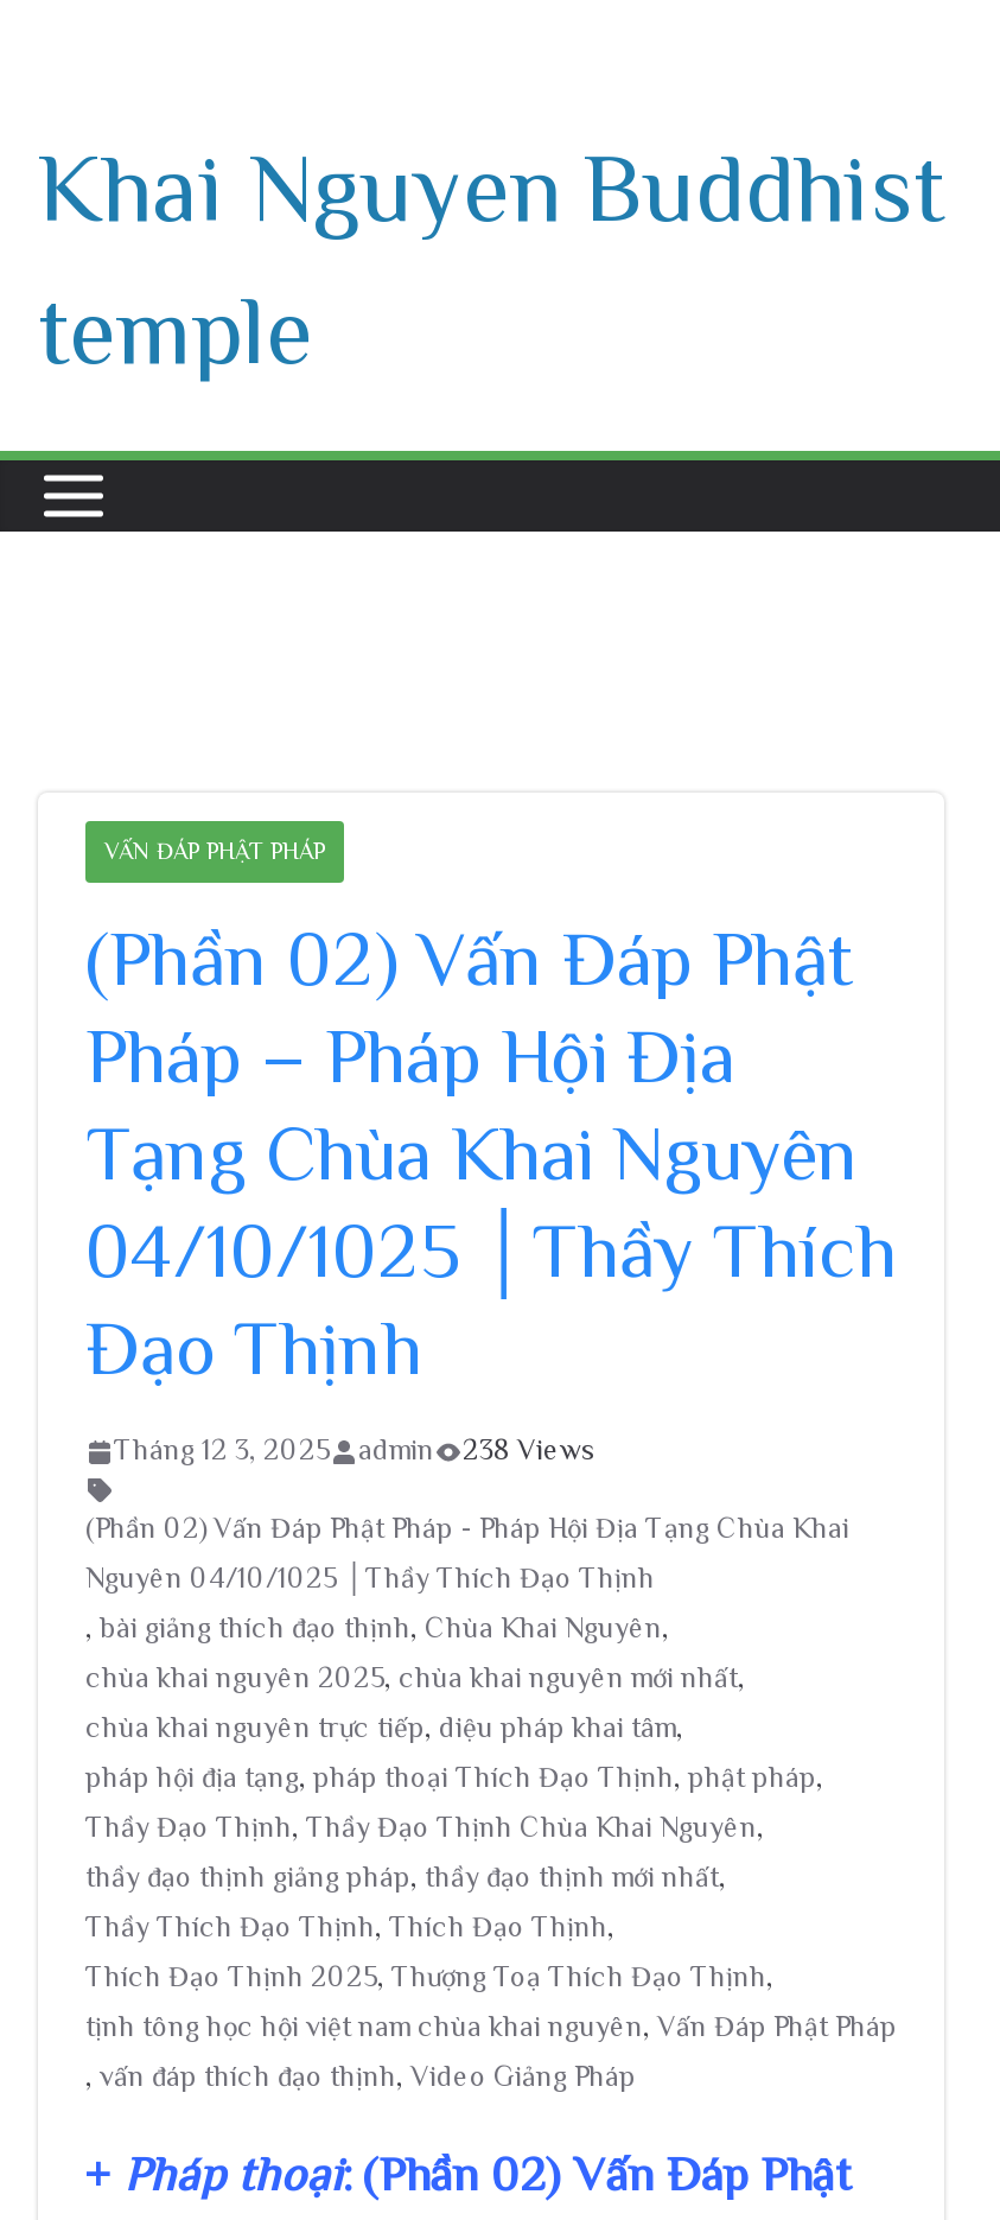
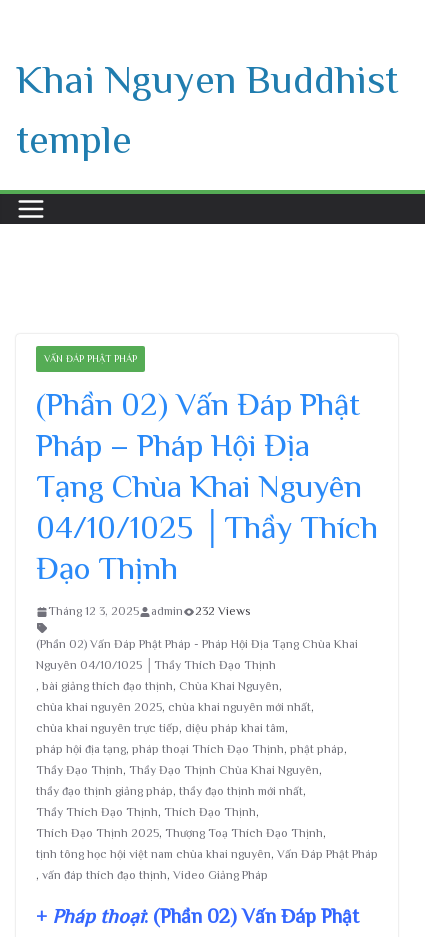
- Tháng 12 3, 2025 admin 238 Views
+ Tháng 12 3, 2025 admin 232 Views
